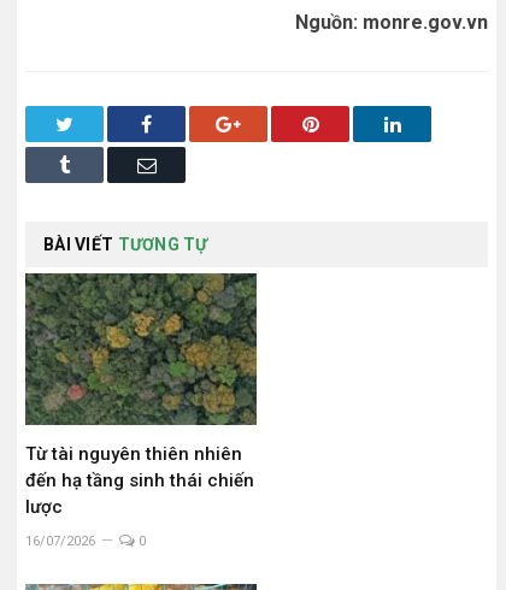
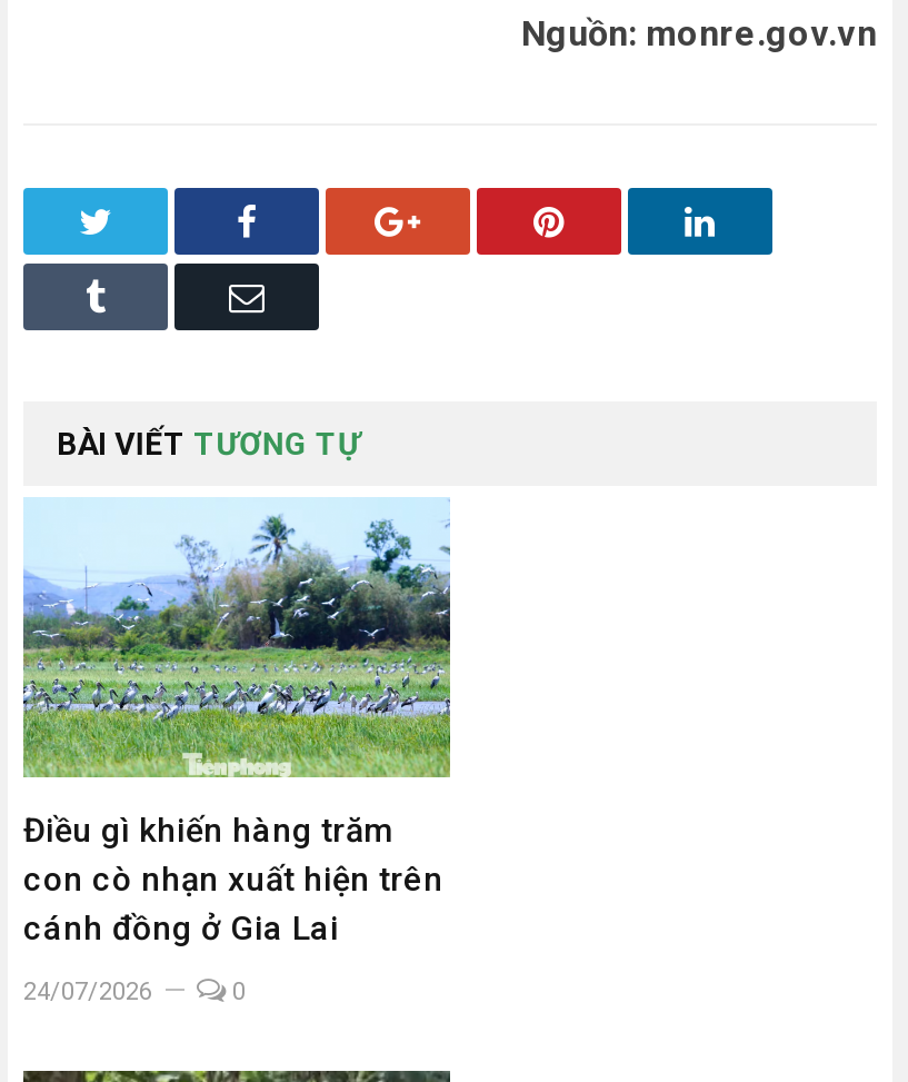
- [image]
- Từ tài nguyên thiên nhiên
- đến hạ tầng sinh thái chiến
- lược
+ [image]
+ Điều gì khiến hàng trăm
+ con cò nhạn xuất hiện trên
+ cánh đồng ở Gia Lai

- 16/07/2026
+ 24/07/2026
